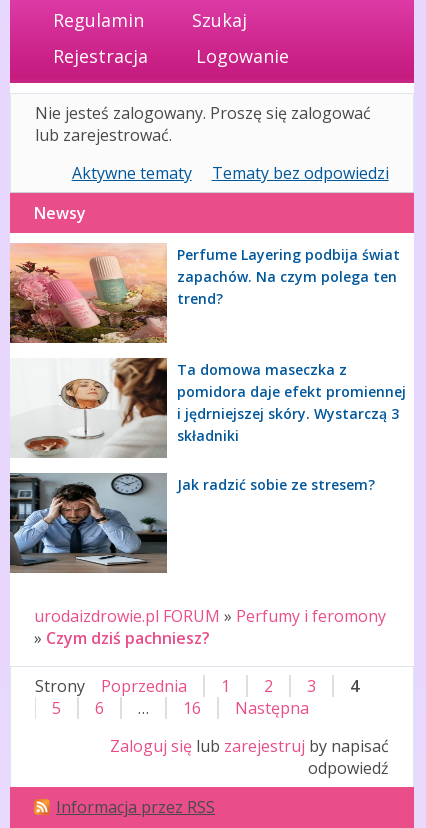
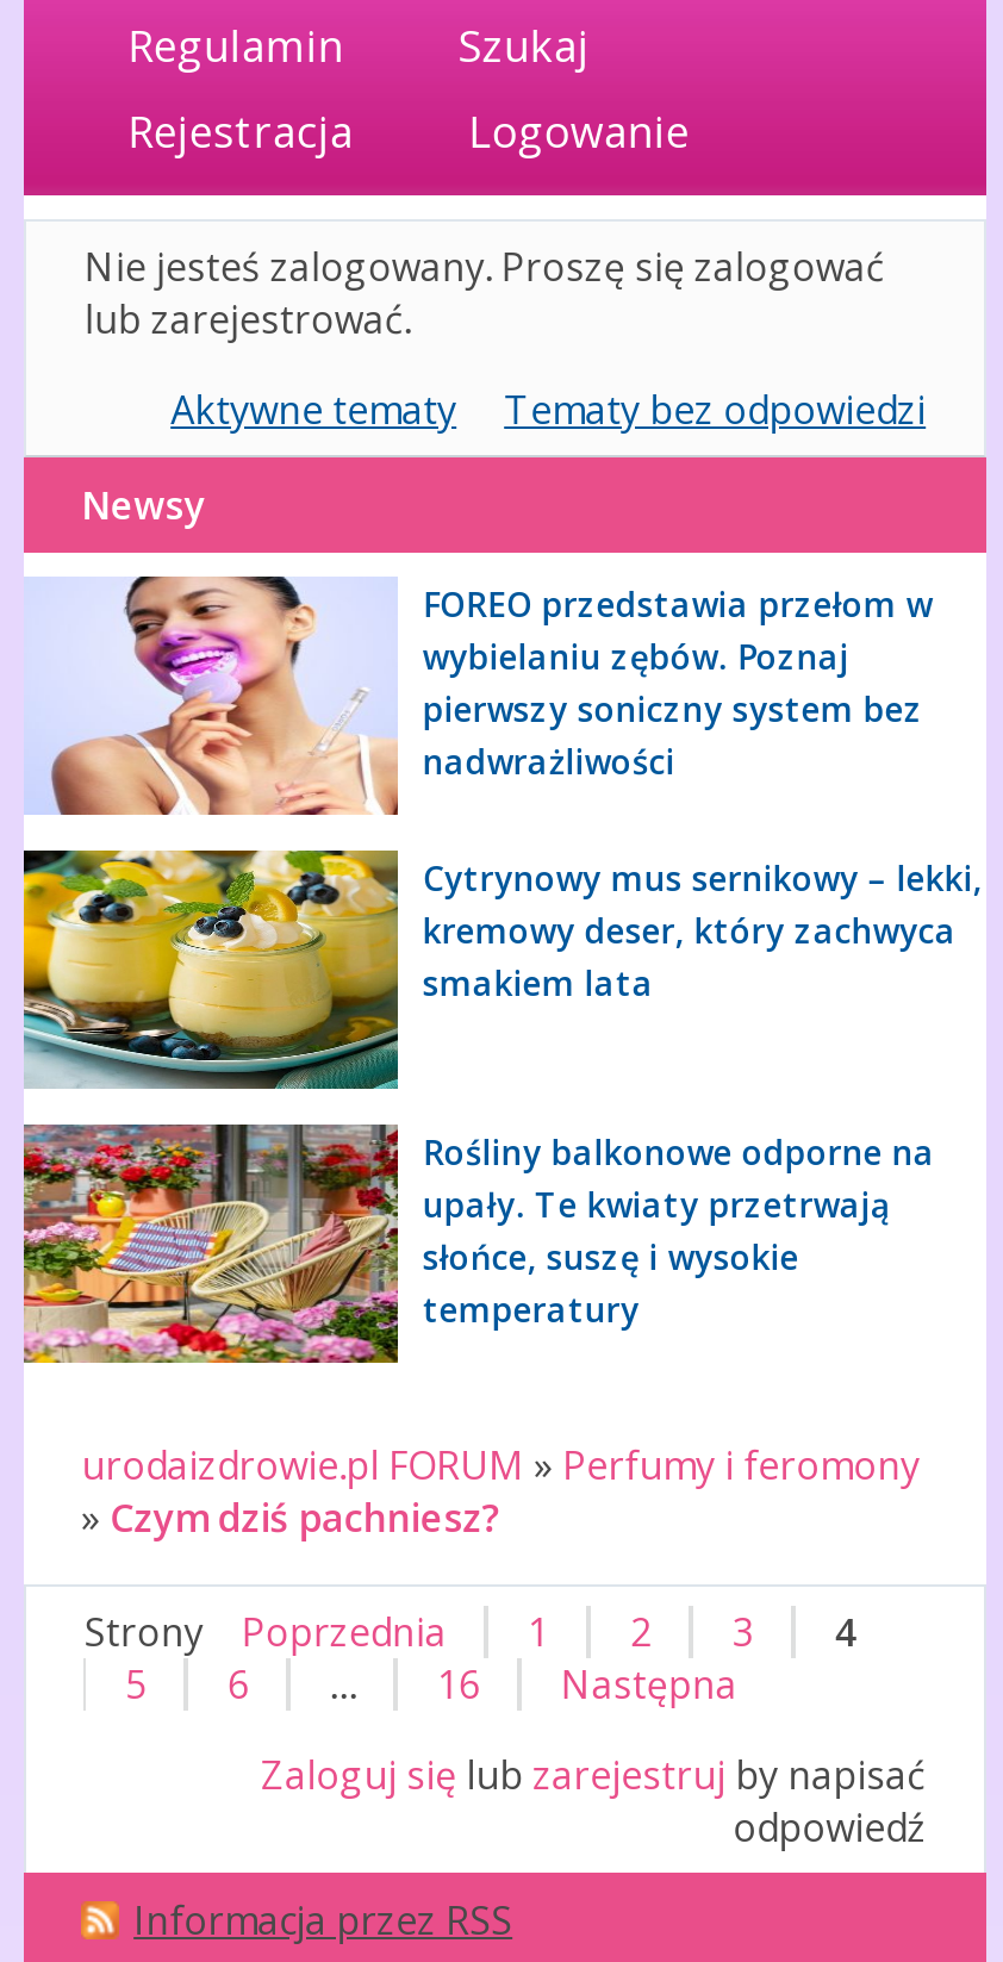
- [image]
- Perfume Layering podbija świat
- zapachów. Na czym polega ten
- trend?
+ [image]
+ FOREO przedstawia przełom w
+ wybielaniu zębów. Poznaj
+ pierwszy soniczny system bez
+ nadwrażliwości

- [image]
- Ta domowa maseczka z
- pomidora daje efekt promiennej
- i jędrniejszej skóry. Wystarczą 3
- składniki
+ [image]
+ Cytrynowy mus sernikowy – lekki,
+ kremowy deser, który zachwyca
+ smakiem lata

- [image]
- Jak radzić sobie ze stresem?
+ [image]
+ Rośliny balkonowe odporne na
+ upały. Te kwiaty przetrwają
+ słońce, suszę i wysokie
+ temperatury
